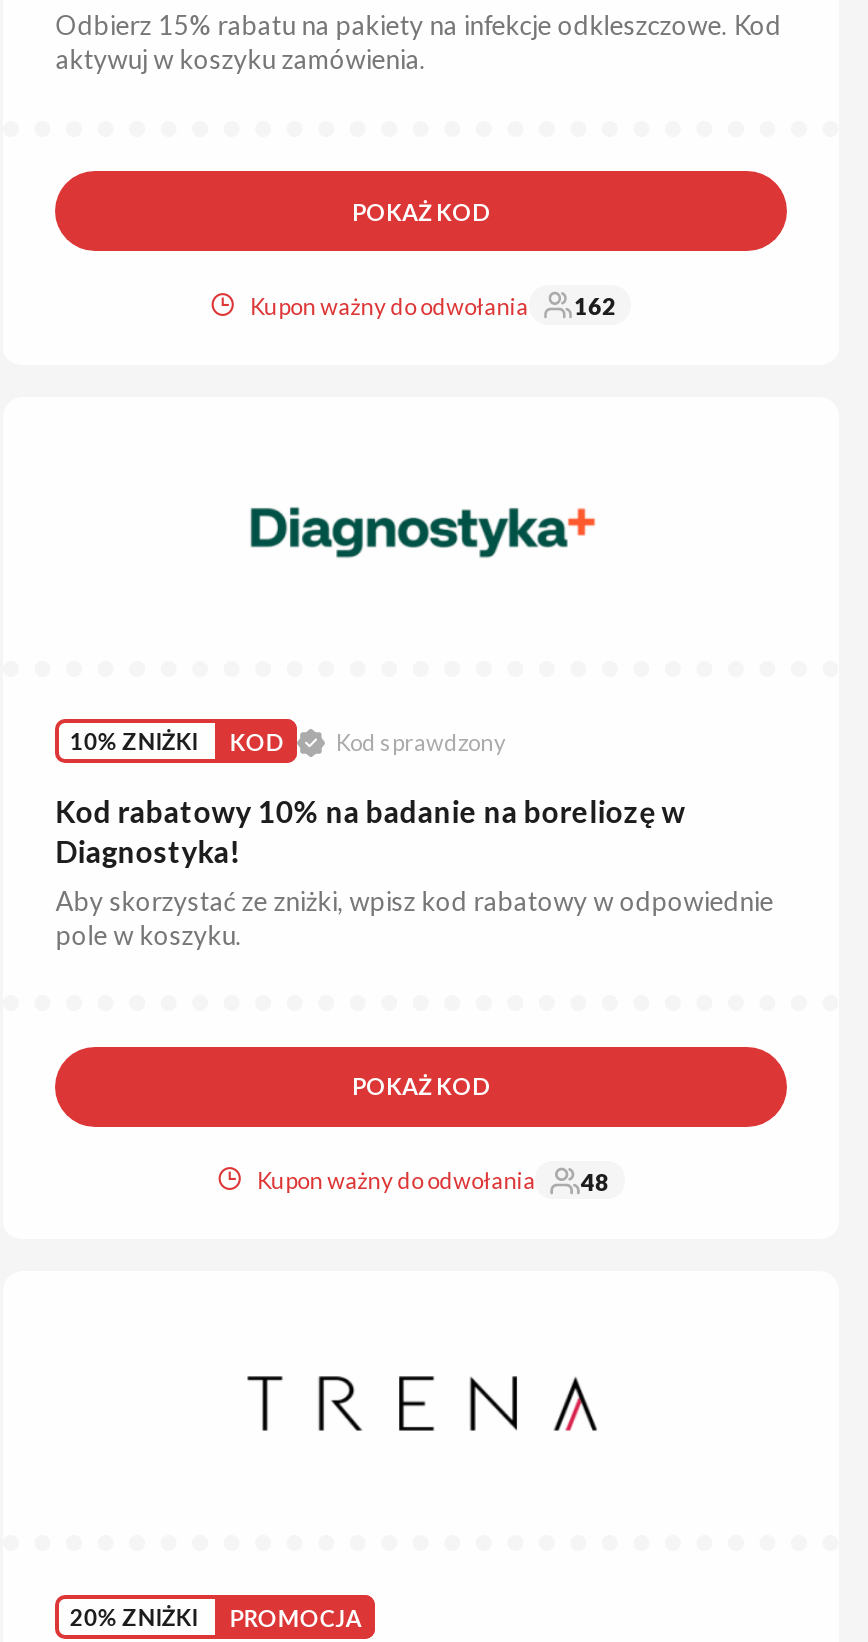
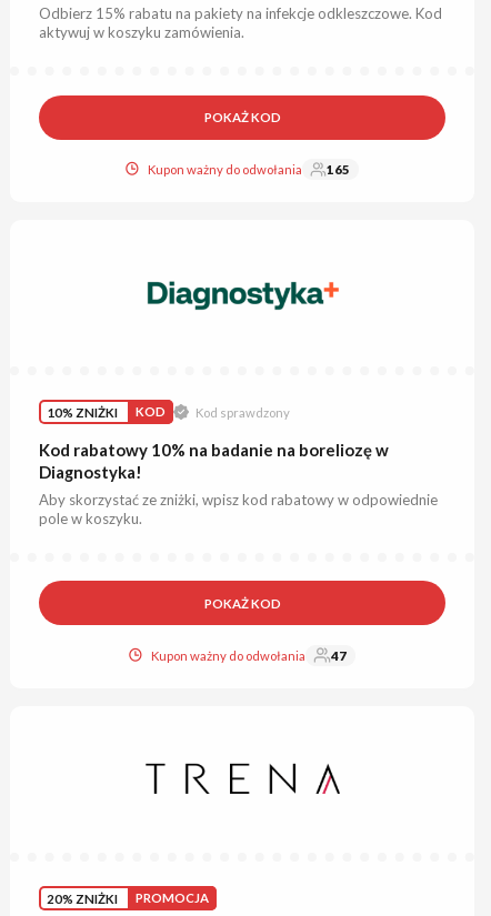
- Kupon ważny do odwołania 162
+ Kupon ważny do odwołania 165

- Kupon ważny do odwołania 48
+ Kupon ważny do odwołania 47
